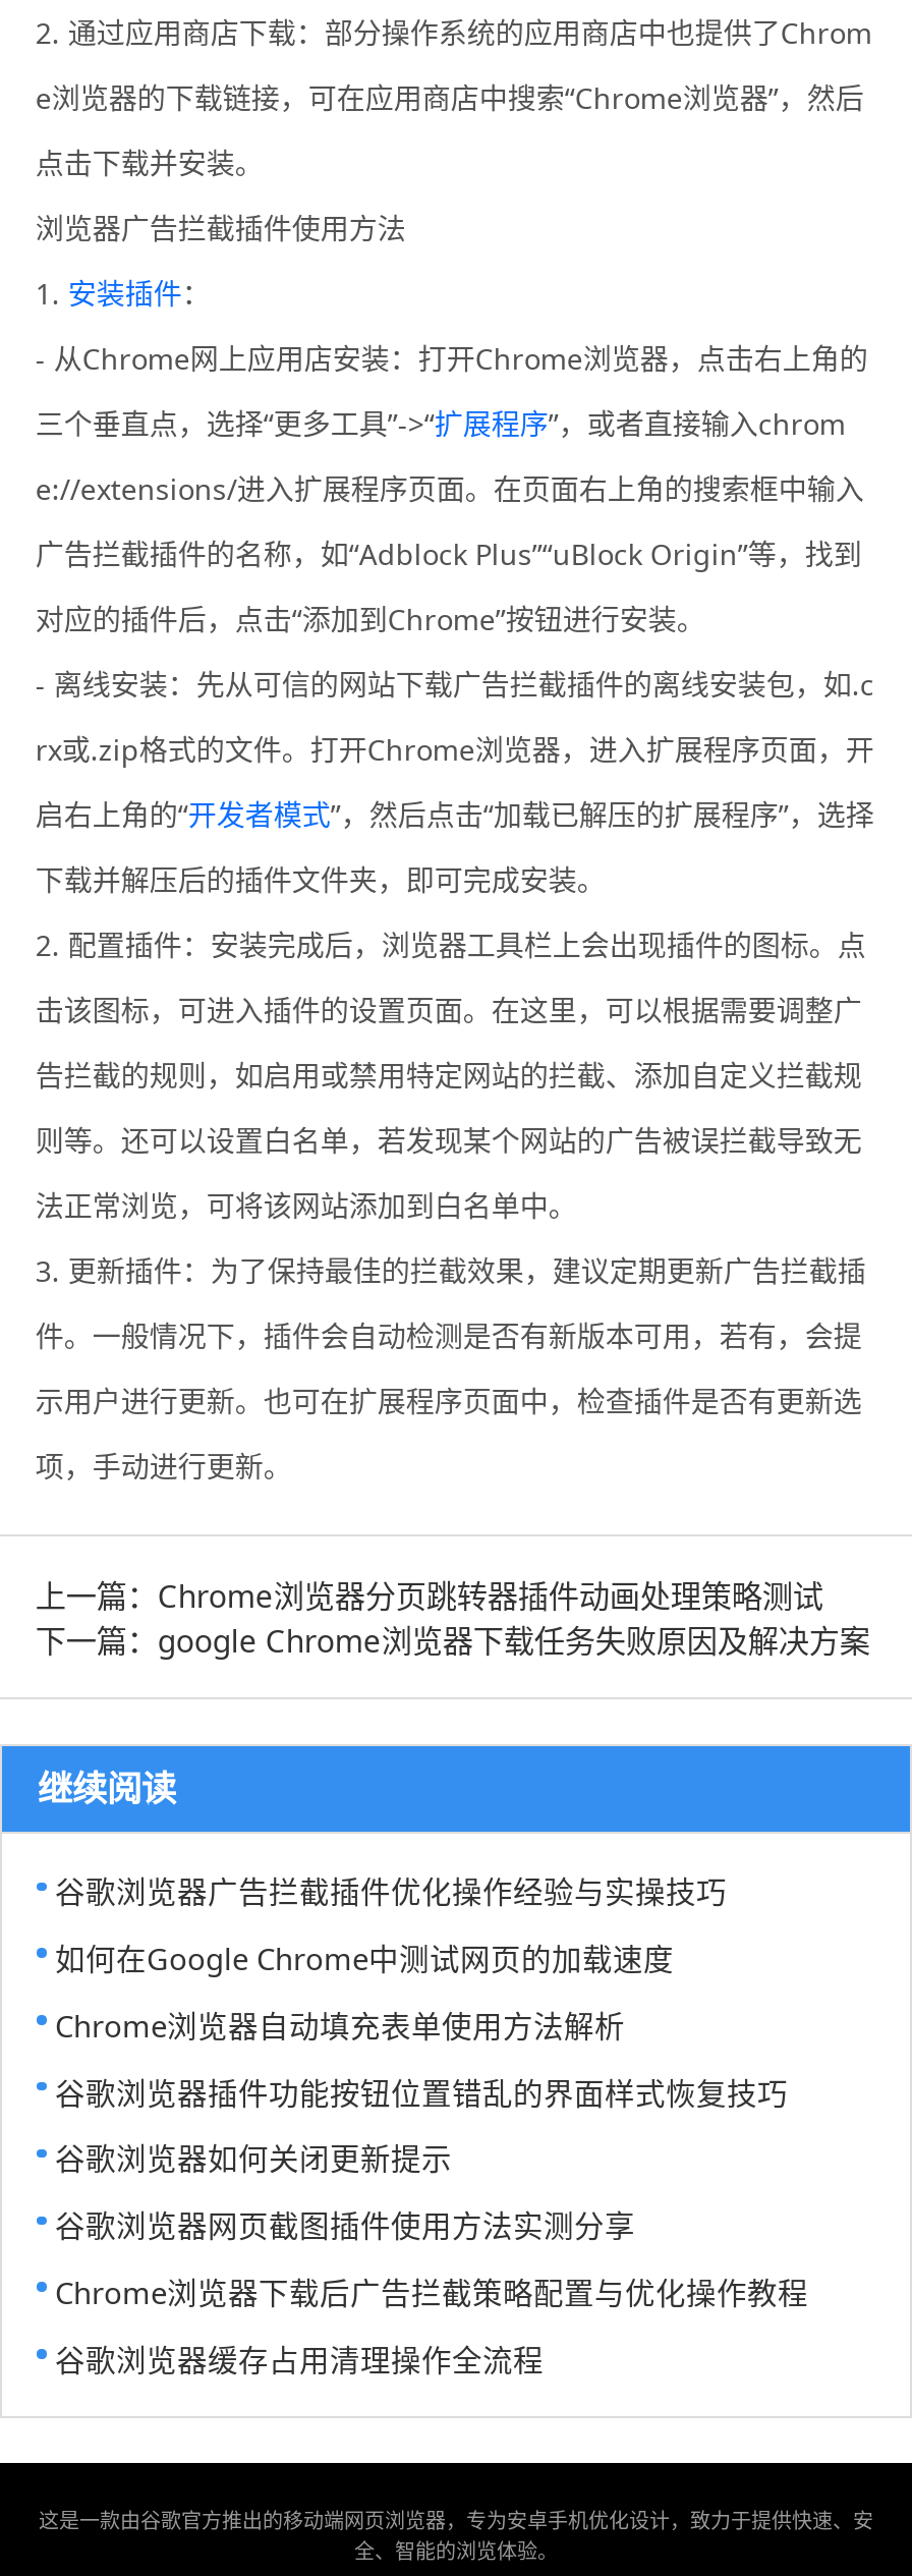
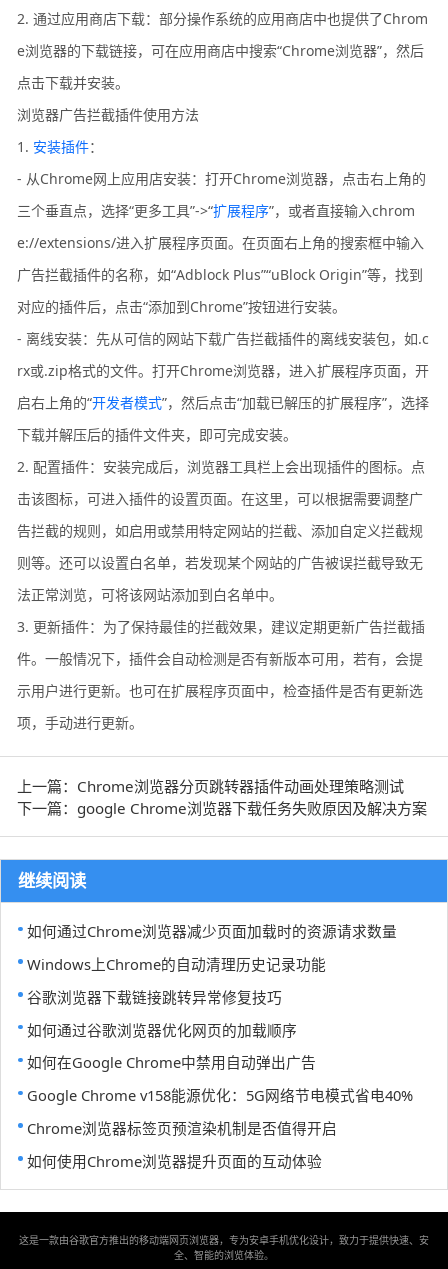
- 谷歌浏览器广告拦截插件优化操作经验与实操技巧
+ 如何通过Chrome浏览器减少页面加载时的资源请求数量

- 如何在Google Chrome中测试网页的加载速度
+ Windows上Chrome的自动清理历史记录功能

- Chrome浏览器自动填充表单使用方法解析
+ 谷歌浏览器下载链接跳转异常修复技巧

- 谷歌浏览器插件功能按钮位置错乱的界面样式恢复技巧
+ 如何通过谷歌浏览器优化网页的加载顺序

- 谷歌浏览器如何关闭更新提示
+ 如何在Google Chrome中禁用自动弹出广告

- 谷歌浏览器网页截图插件使用方法实测分享
+ Google Chrome v158能源优化：5G网络节电模式省电40%

- Chrome浏览器下载后广告拦截策略配置与优化操作教程
+ Chrome浏览器标签页预渲染机制是否值得开启

- 谷歌浏览器缓存占用清理操作全流程
+ 如何使用Chrome浏览器提升页面的互动体验
